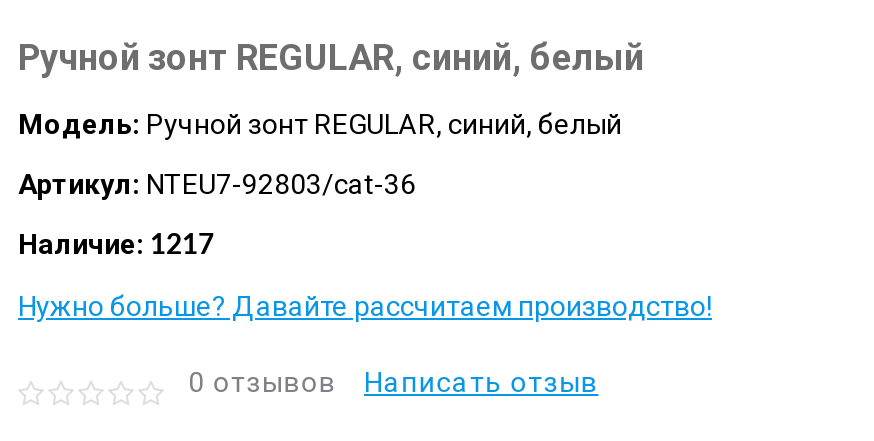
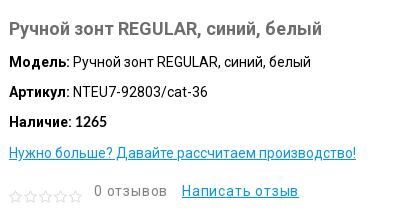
- Наличие: 1217
+ Наличие: 1265
